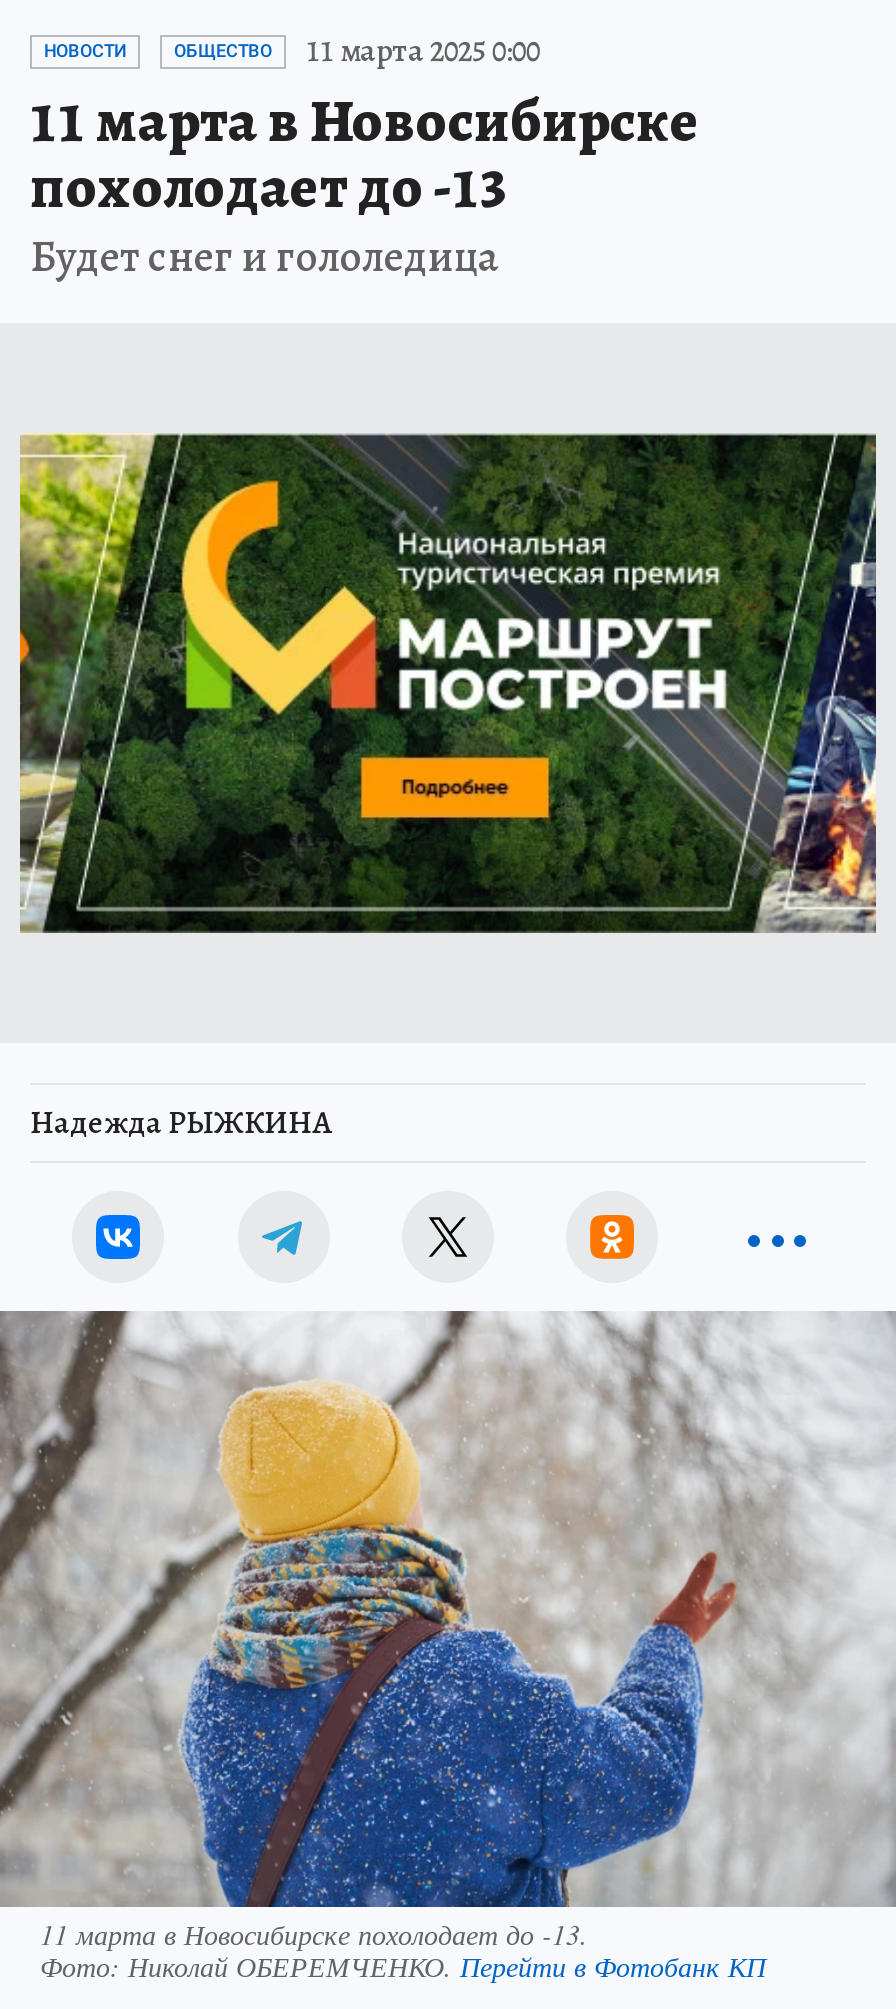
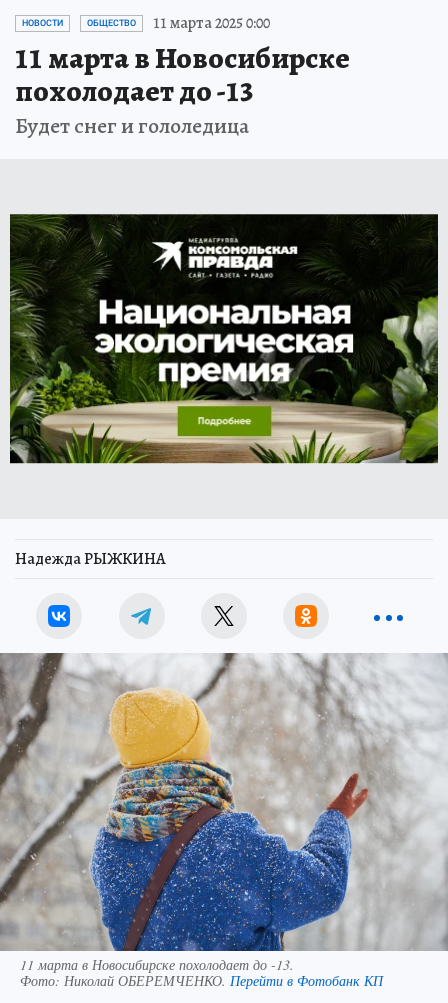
- [image]
+ [image]
